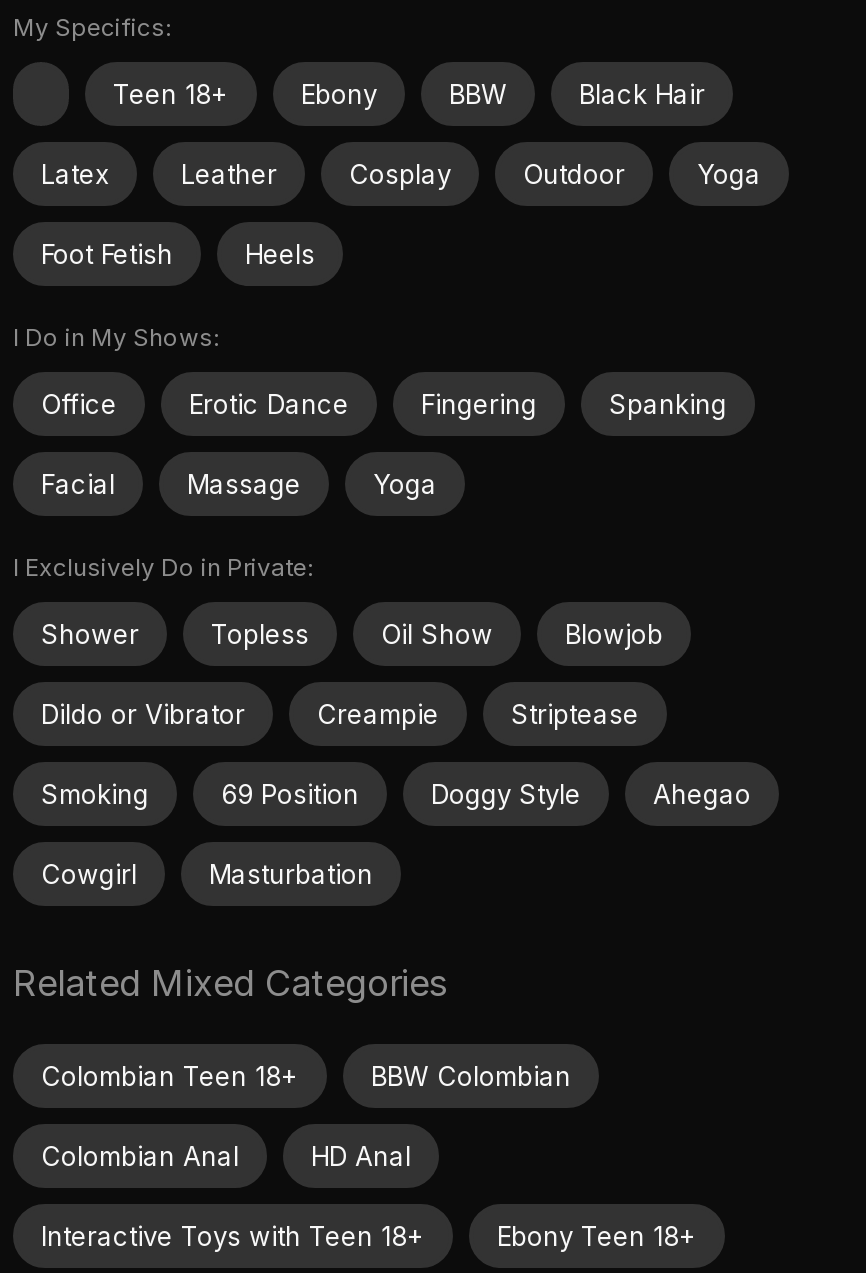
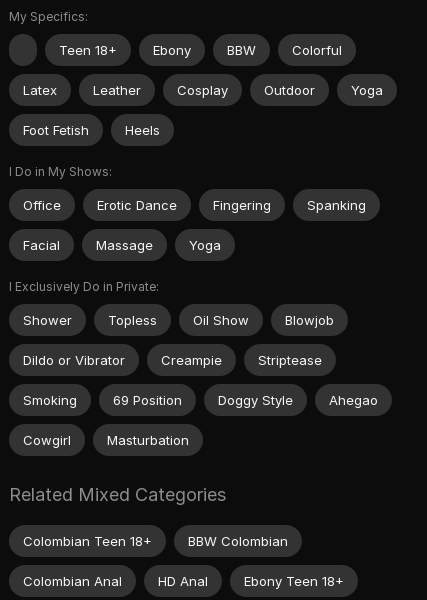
- Black Hair
+ Colorful

- Interactive Toys with Teen 18+
